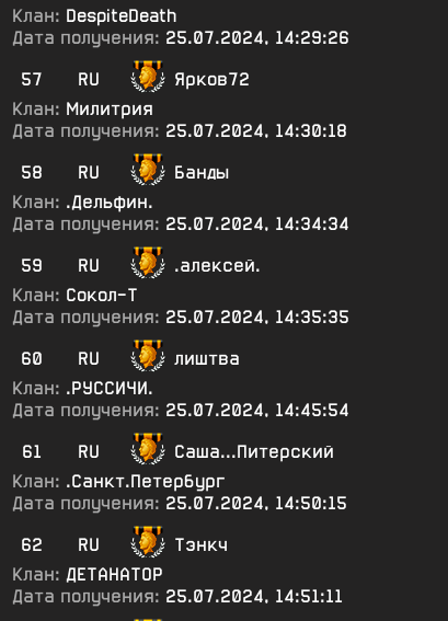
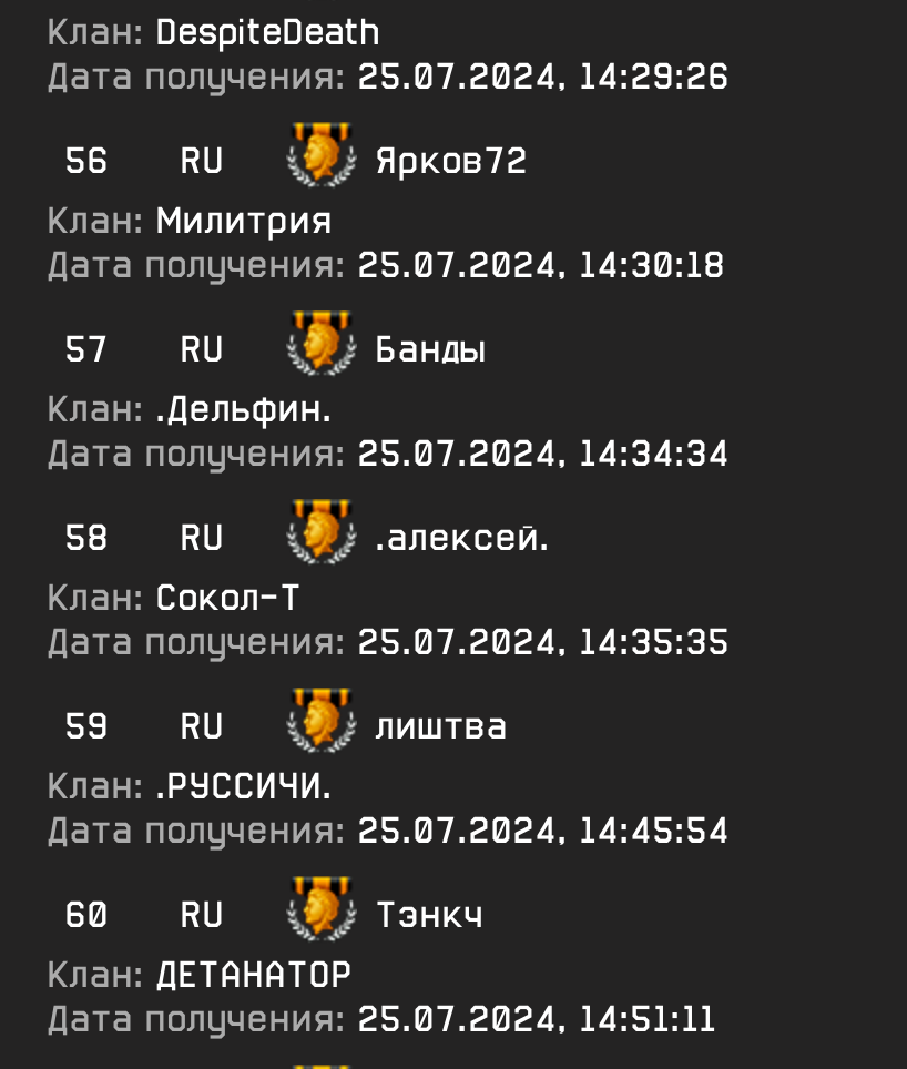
- 57 RU
+ 56 RU

- 58 RU
+ 57 RU

- 59 RU
+ 58 RU

- 60 RU
+ 59 RU

- 61
- RU
- Саша...Питерский
- Клан:.Санкт.Петербург
- Дата получения: 25.07.2024, 14:50:15
- 62
+ 60
